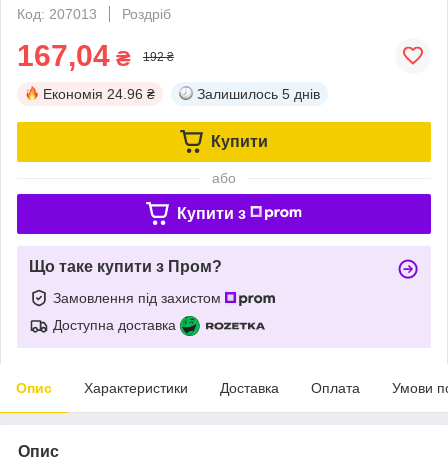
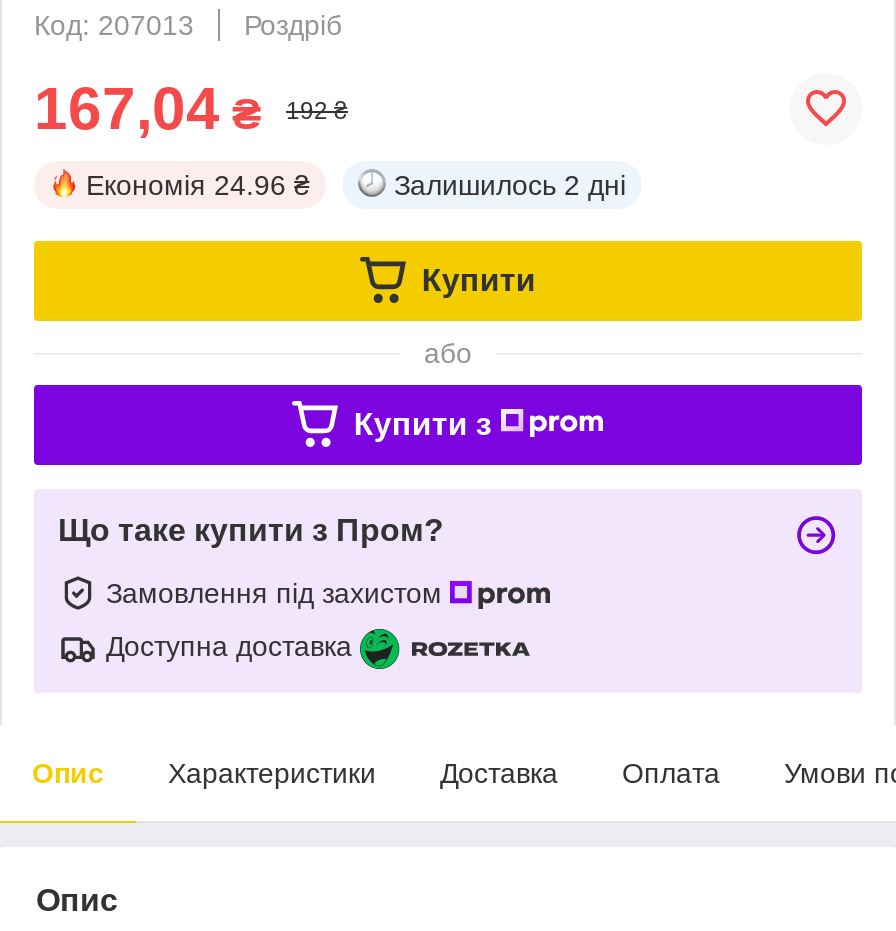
- Залишилось 5 днів
+ Залишилось 2 дні
